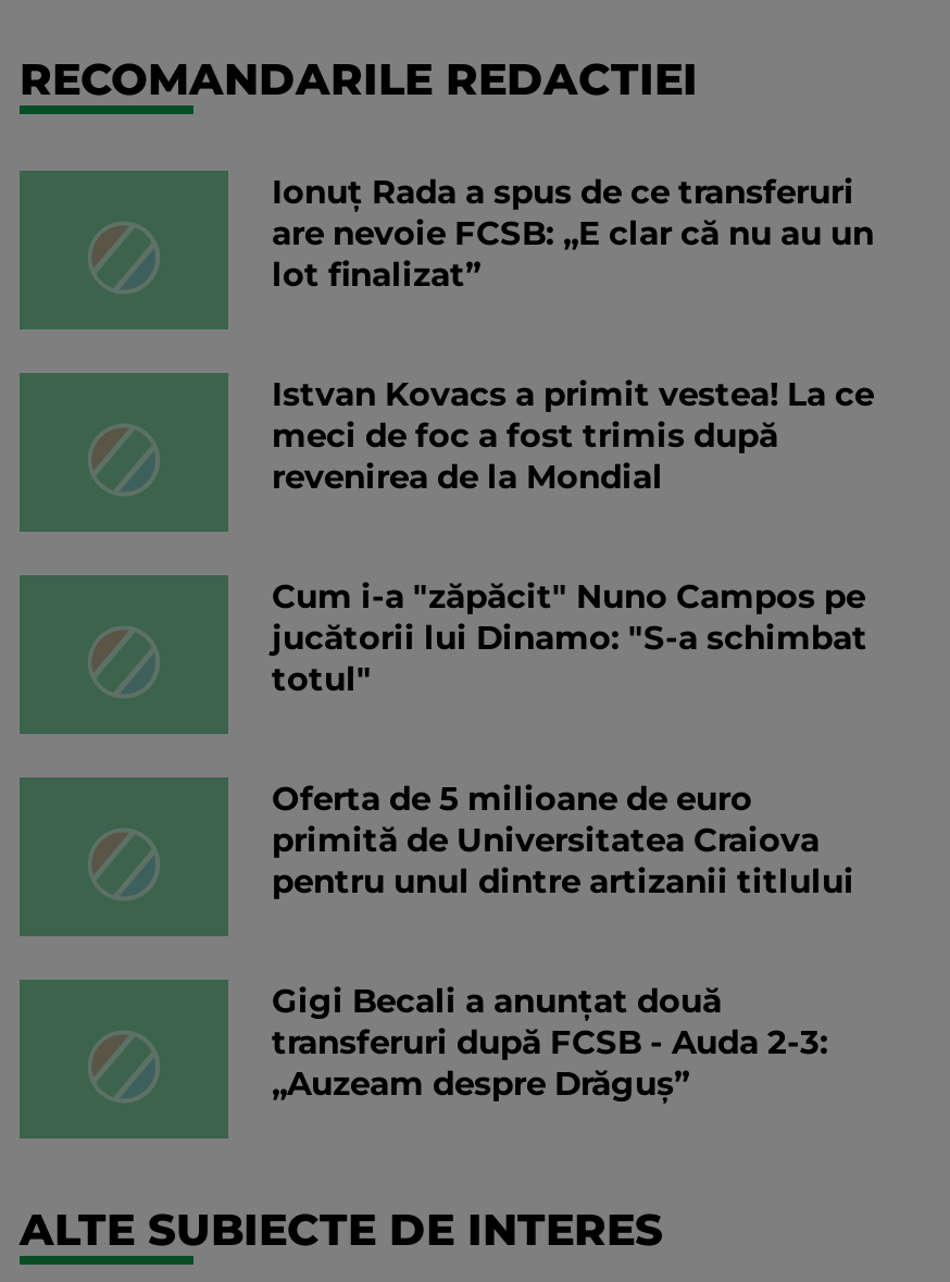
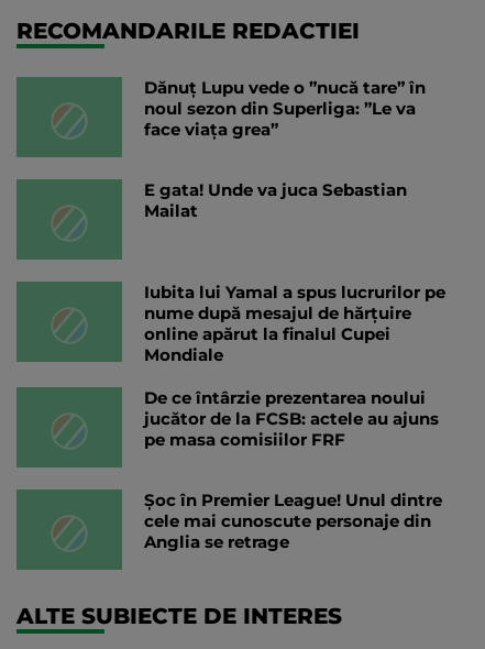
- Ionuț Rada a spus de ce transferuri
- are nevoie FCSB: „E clar că nu au un
- lot finalizat”
+ Dănuț Lupu vede o ”nucă tare” în
+ noul sezon din Superliga: ”Le va
+ face viața grea”

- Istvan Kovacs a primit vestea! La ce
- meci de foc a fost trimis după
- revenirea de la Mondial
+ E gata! Unde va juca Sebastian
+ Mailat

- Cum i-a "zăpăcit" Nuno Campos pe
- jucătorii lui Dinamo: "S-a schimbat
- totul"
+ Iubita lui Yamal a spus lucrurilor pe
+ nume după mesajul de hărțuire
+ online apărut la finalul Cupei
+ Mondiale

- Oferta de 5 milioane de euro
- primită de Universitatea Craiova
- pentru unul dintre artizanii titlului
+ De ce întârzie prezentarea noului
+ jucător de la FCSB: actele au ajuns
+ pe masa comisiilor FRF

- Gigi Becali a anunțat două
- transferuri după FCSB - Auda 2-3:
- „Auzeam despre Drăguș”
+ Șoc în Premier League! Unul dintre
+ cele mai cunoscute personaje din
+ Anglia se retrage
